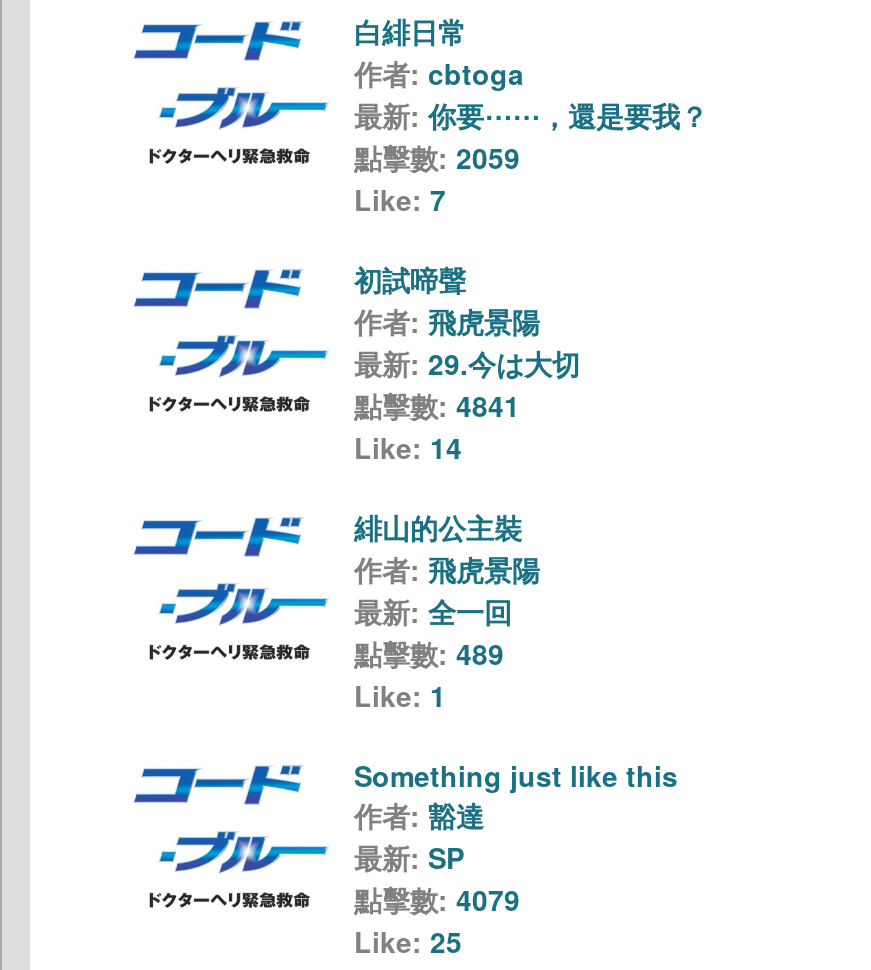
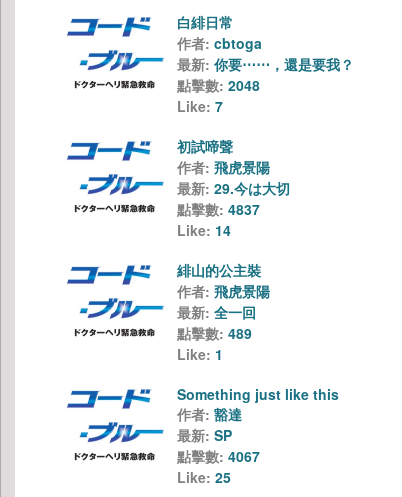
- 點擊數: 2059
+ 點擊數: 2048

- 點擊數: 4841
+ 點擊數: 4837

- 點擊數: 4079
+ 點擊數: 4067
